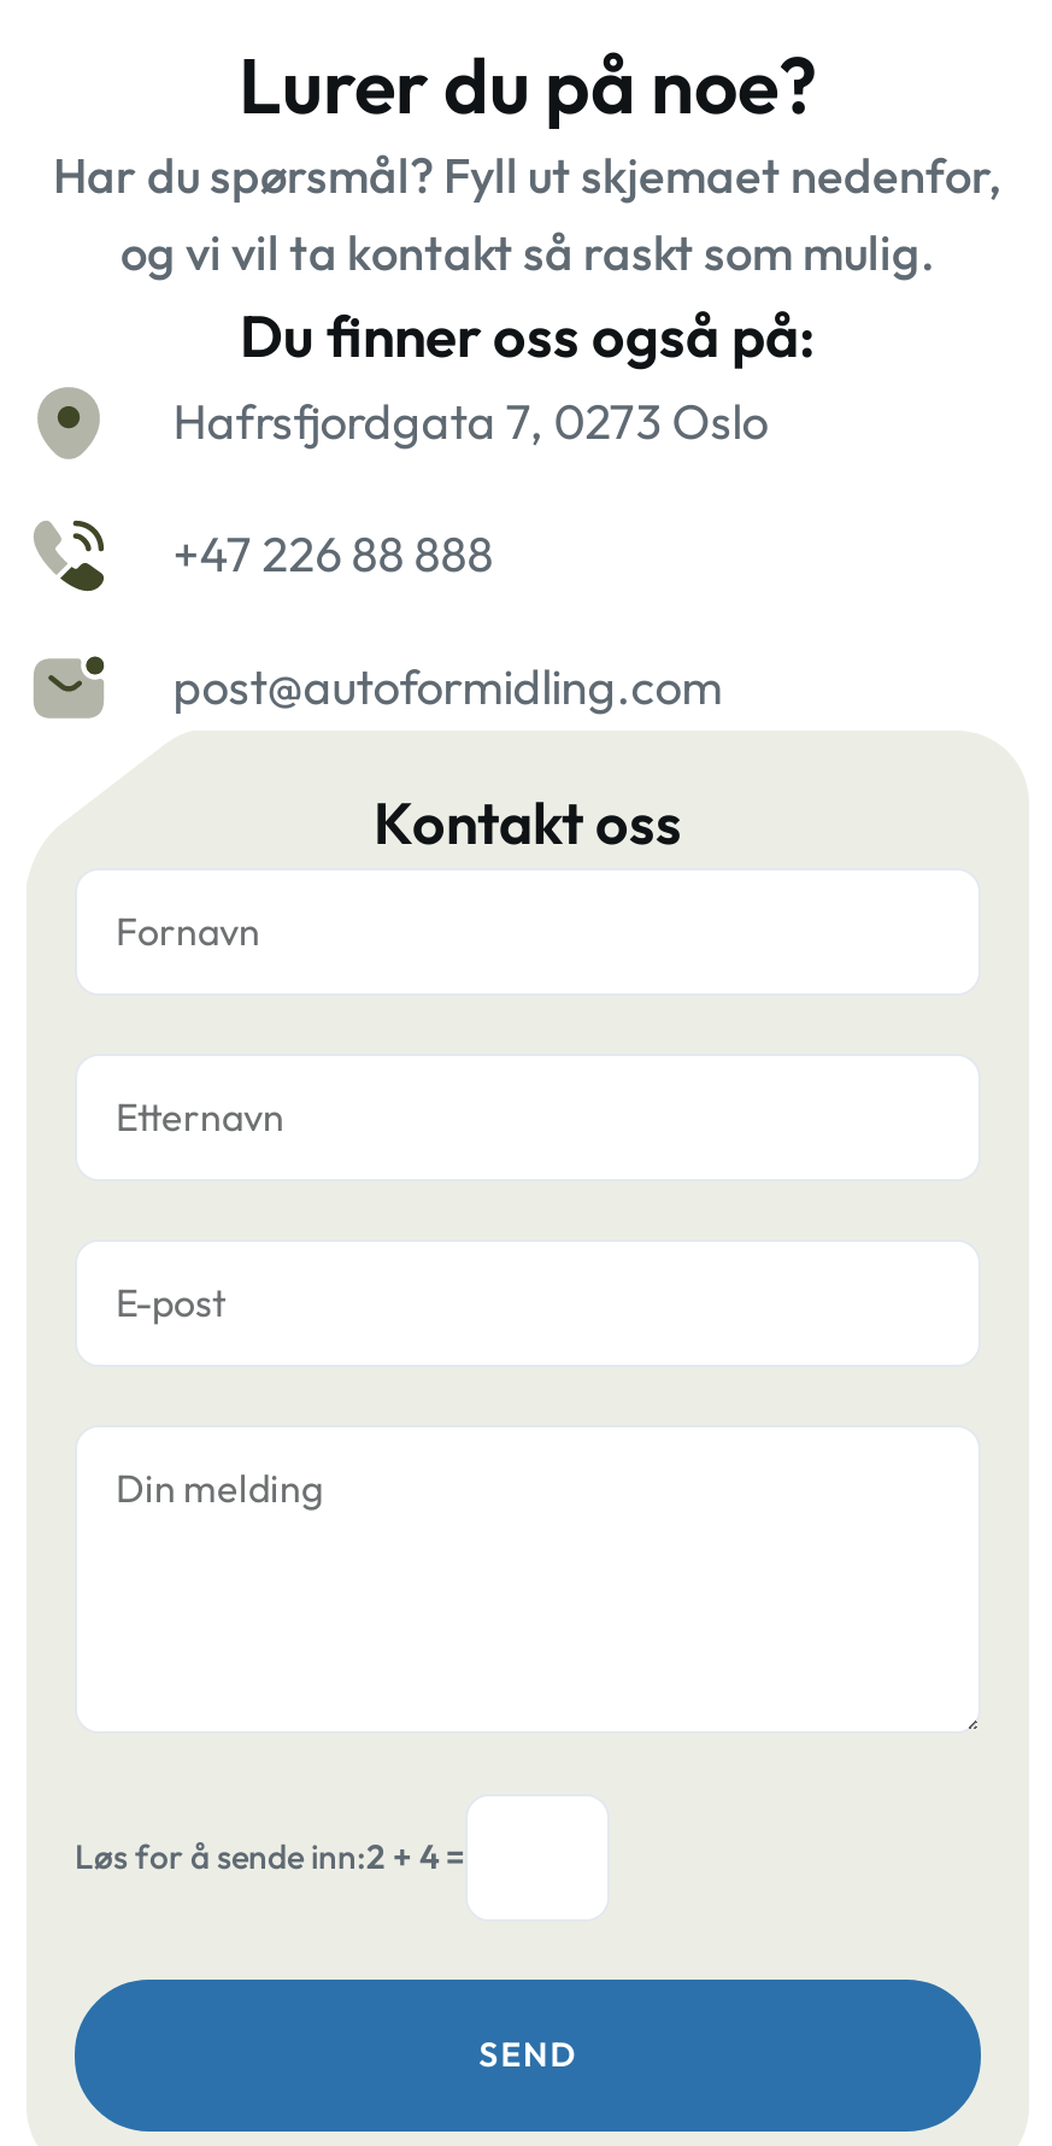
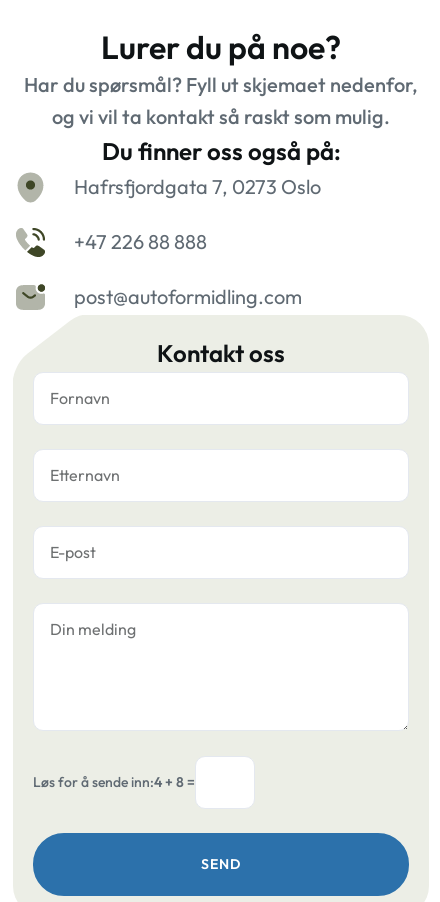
- 2 + 4 =
+ 4 + 8 =
